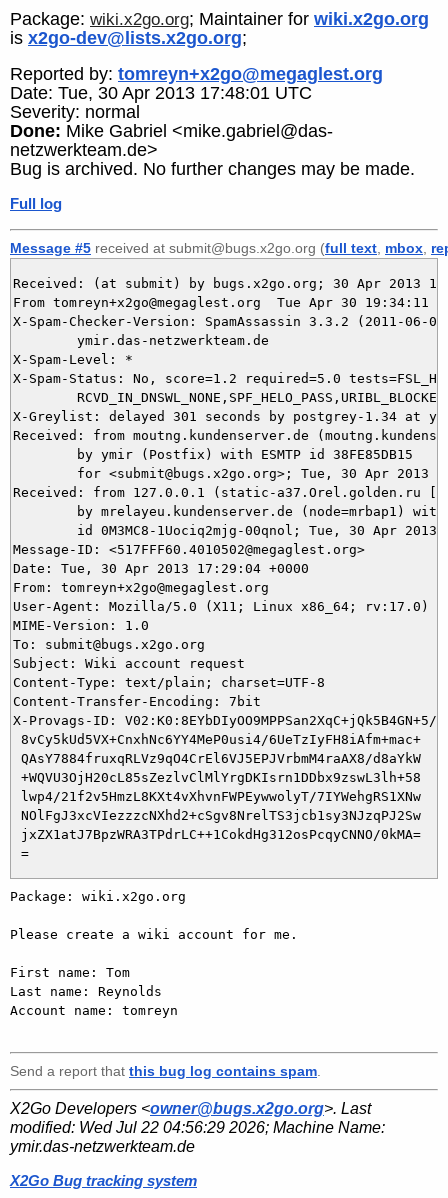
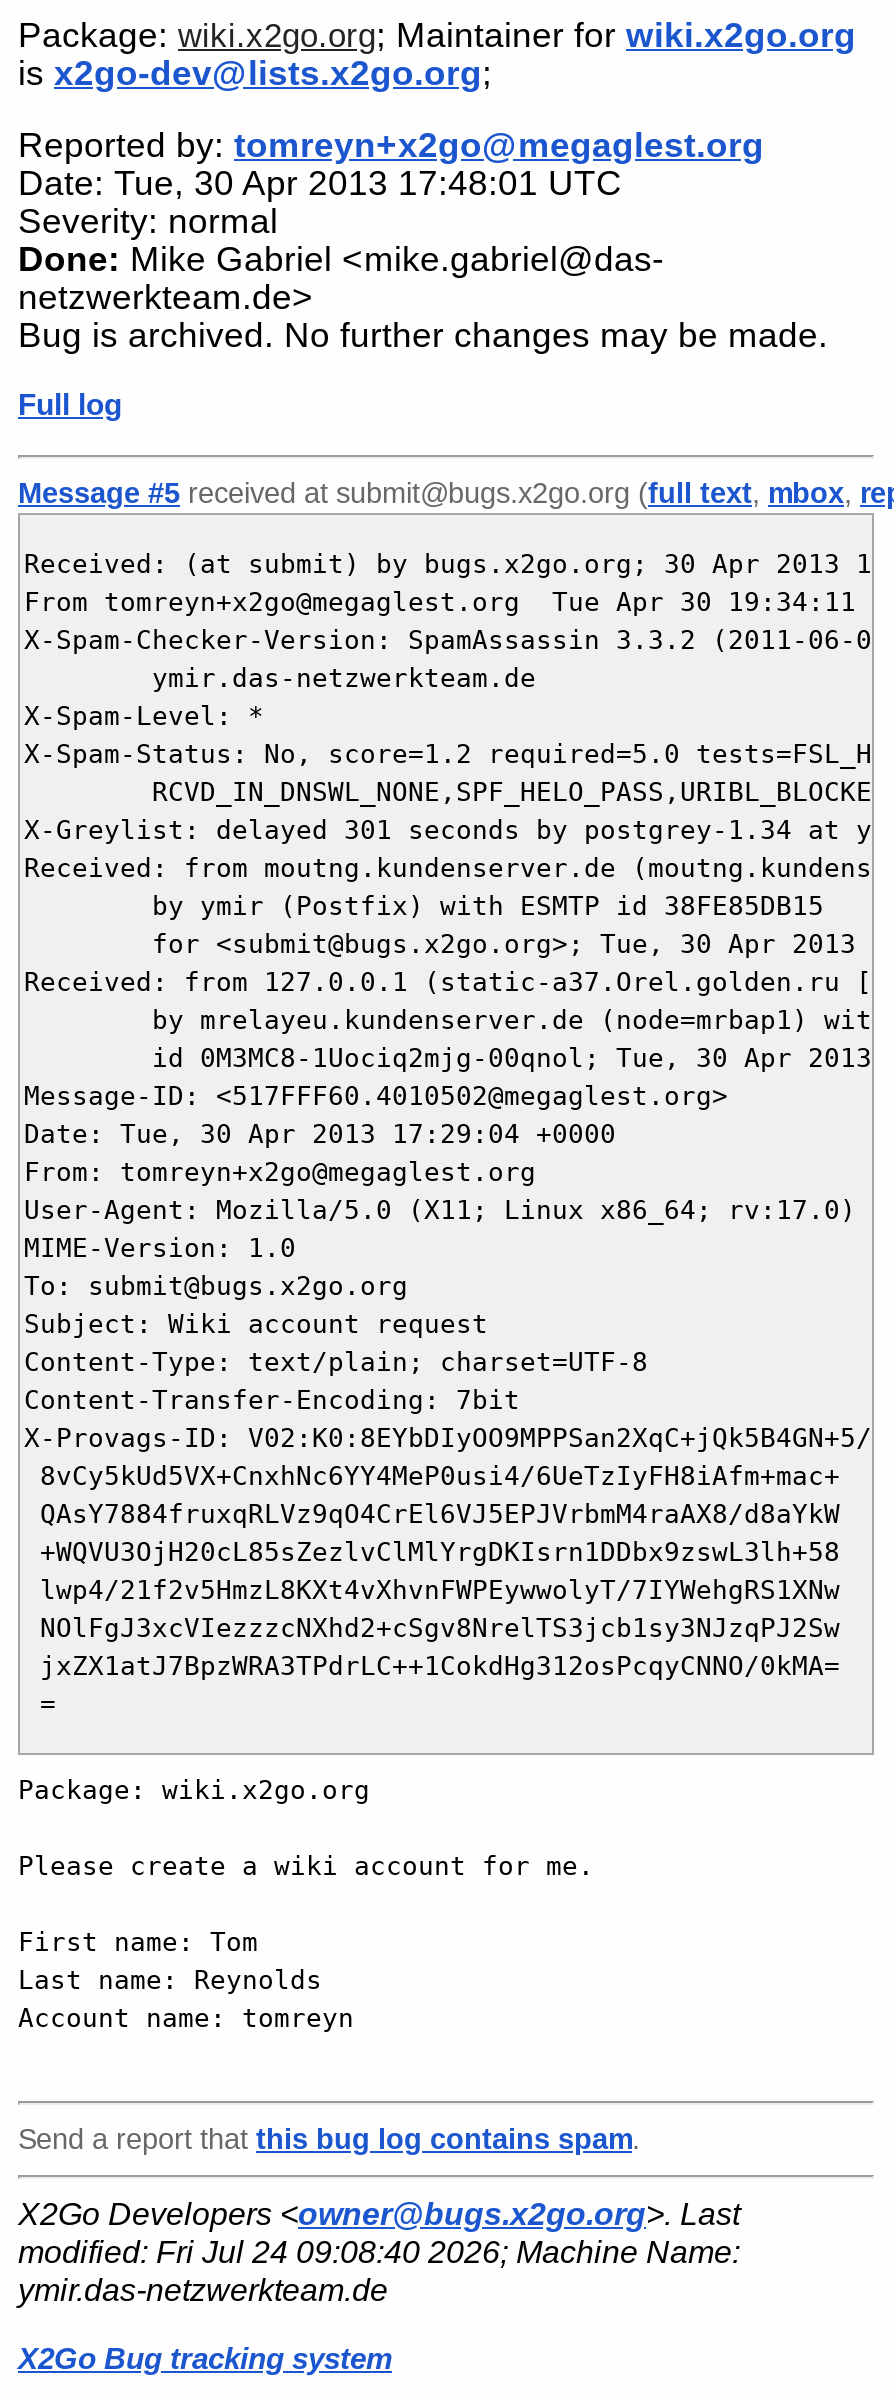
- modified: Wed Jul 22 04:56:29 2026; Machine Name:
+ modified: Fri Jul 24 09:08:40 2026; Machine Name:
